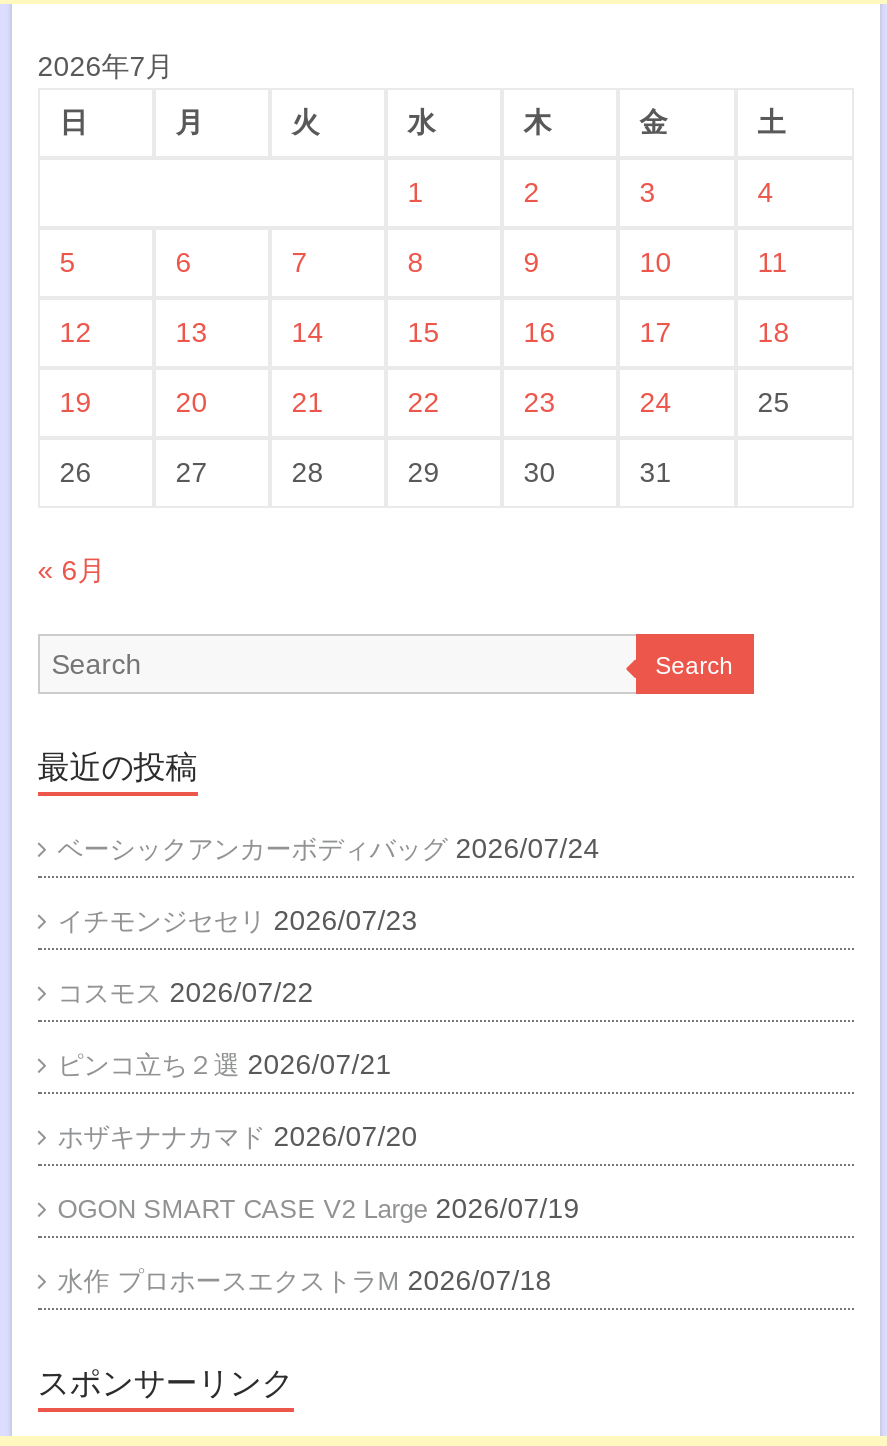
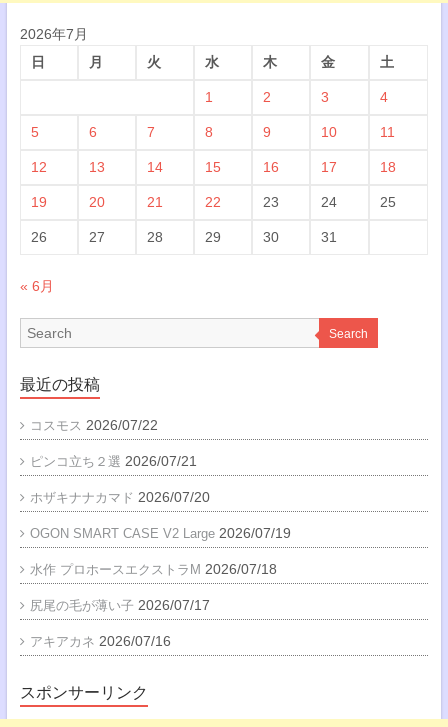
- ベーシックアンカーボディバッグ 2026/07/24
- イチモンジセセリ 2026/07/23

moved up: コスモス 2026/07/22 | ピンコ立ち２選 2026/07/21 | ホザキナナカマド 2026/07/20 | OGON SMART CASE V2 Large 2026/07/19 | 水作 プロホースエクストラM 2026/07/18

+ 尻尾の毛が薄い子 2026/07/17
+ アキアカネ 2026/07/16
